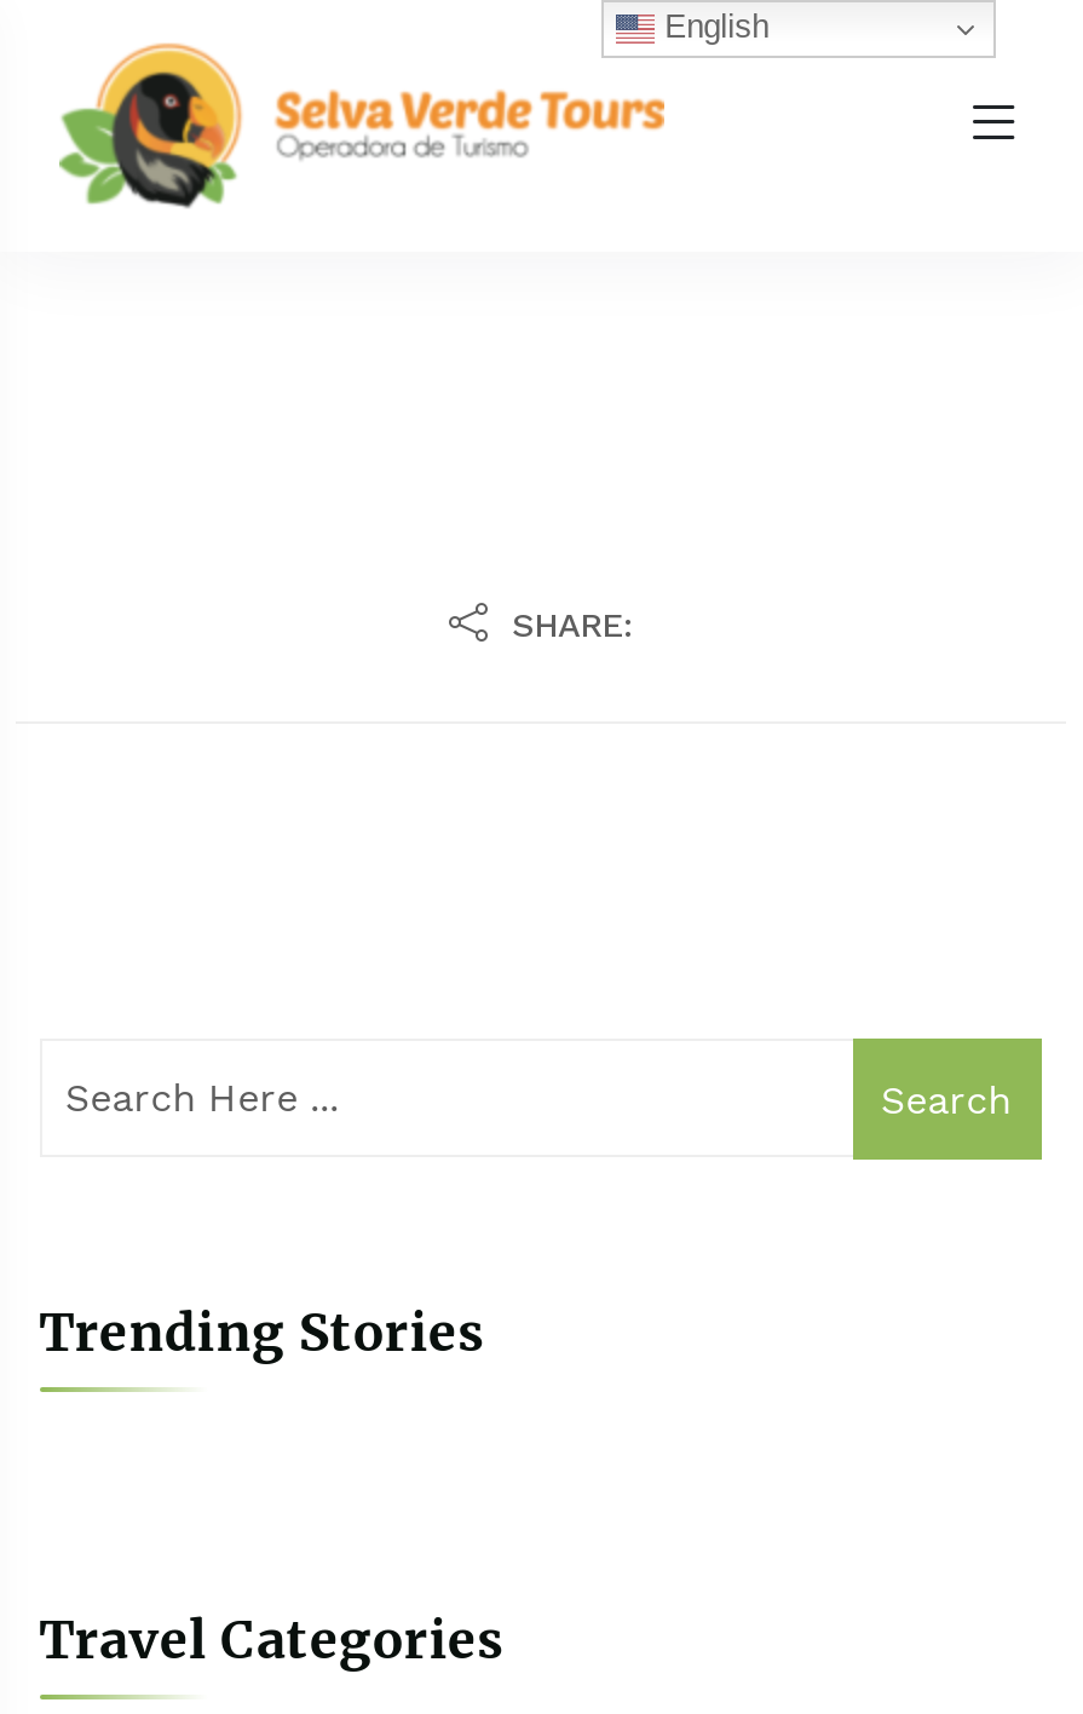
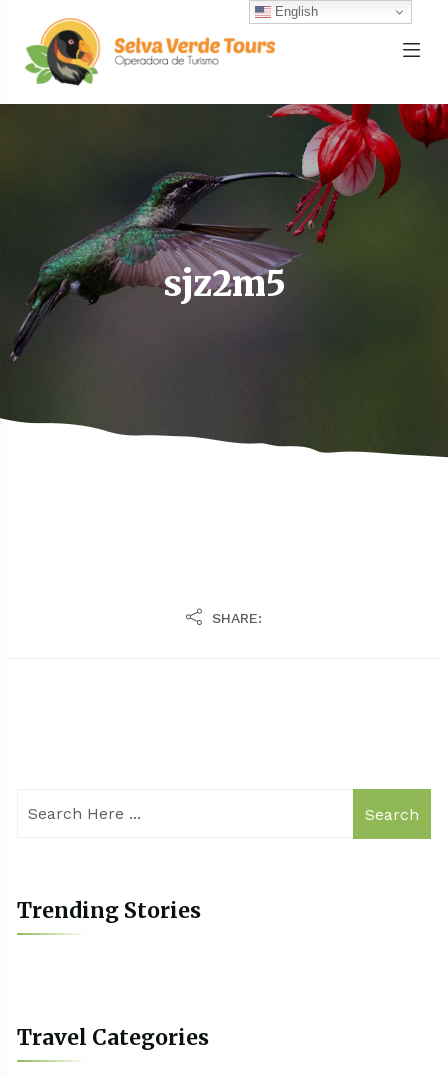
+ [image]
+ sjz2m5
